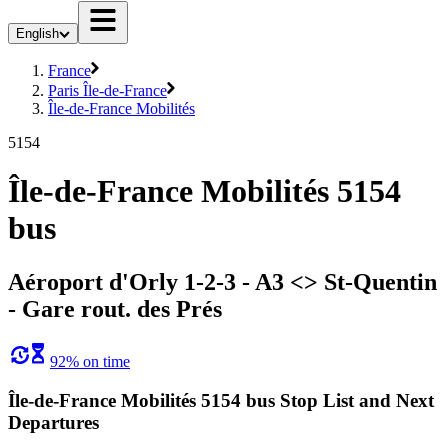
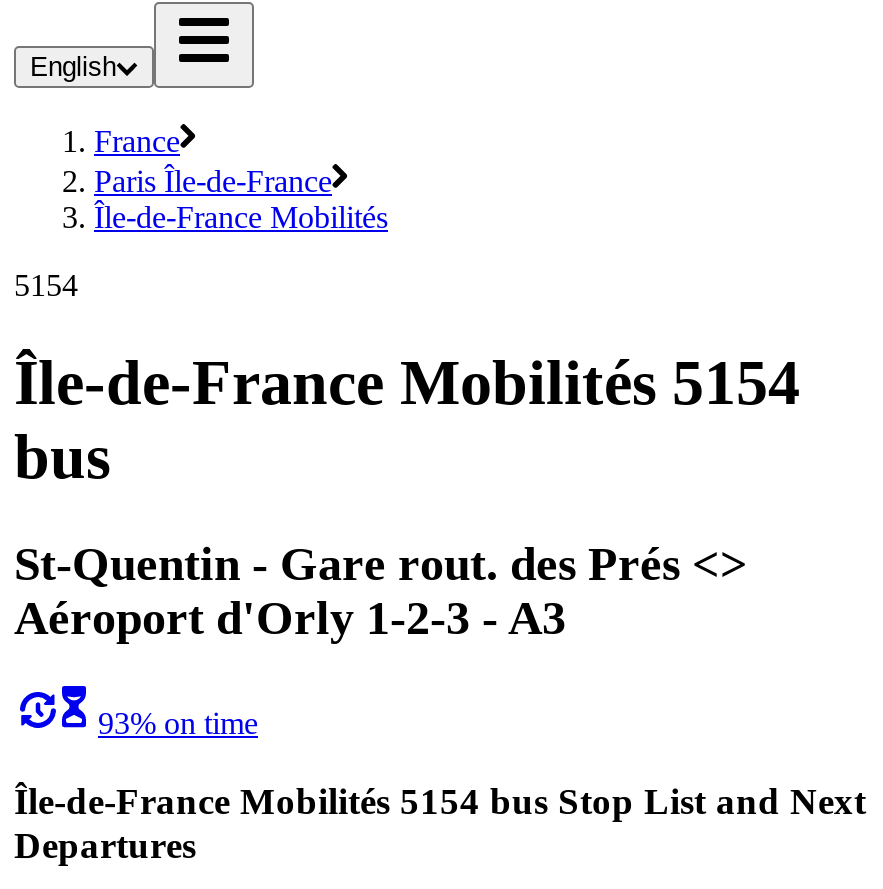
- Aéroport d'Orly 1-2-3 - A3 <> St-Quentin
- - Gare rout. des Prés
+ St-Quentin - Gare rout. des Prés <>
+ Aéroport d'Orly 1-2-3 - A3

- 92% on time
+ 93% on time
